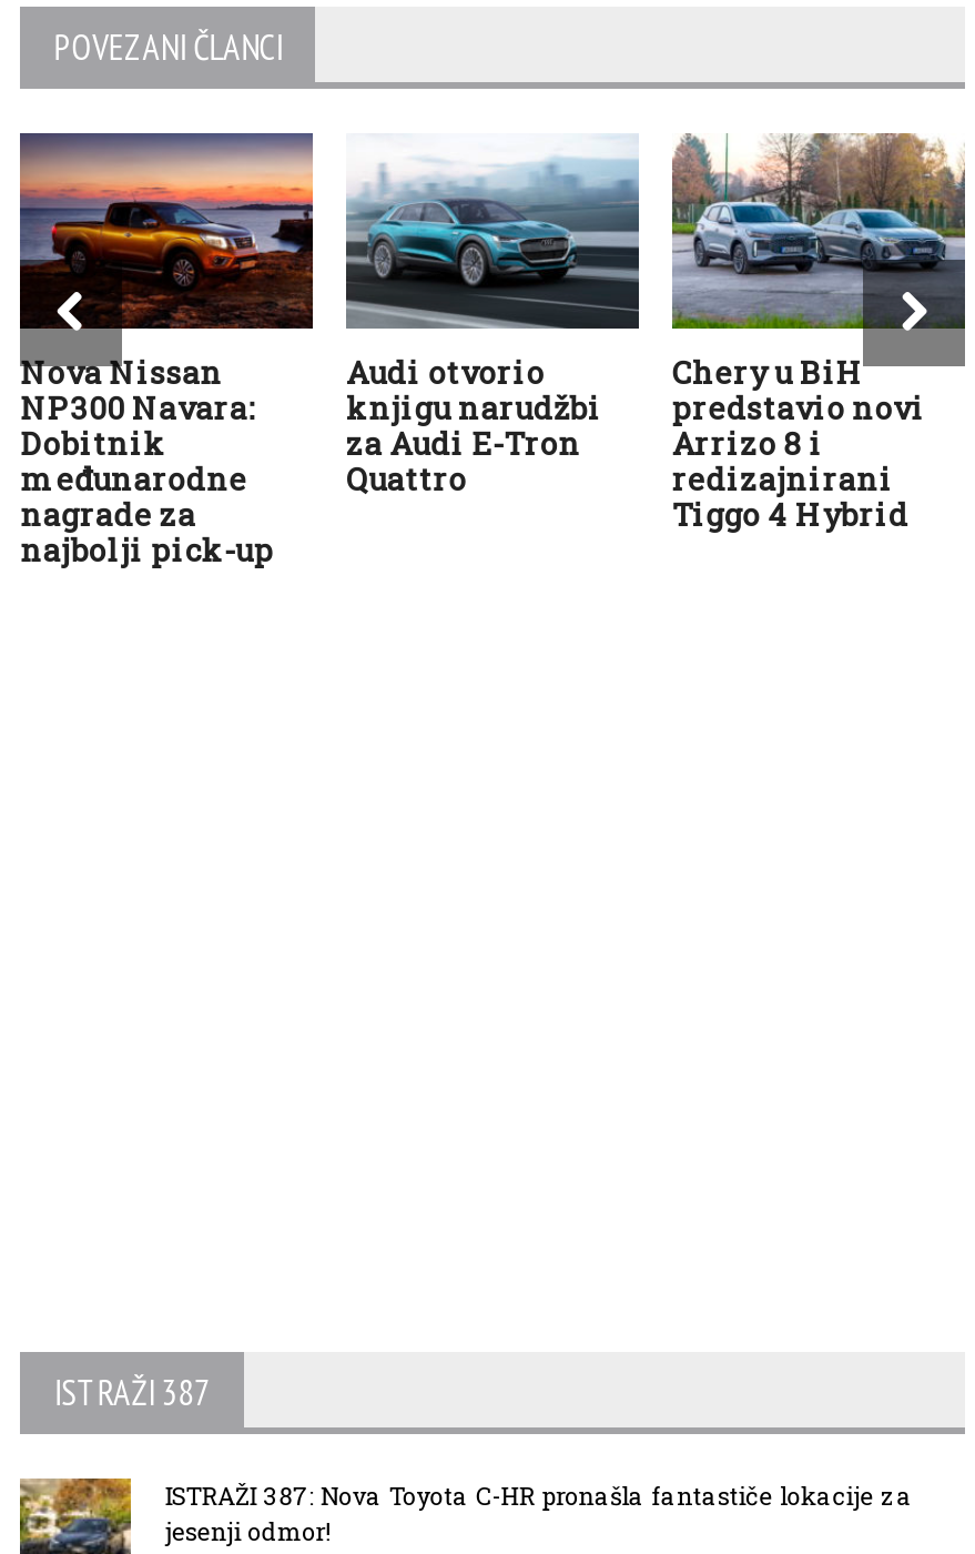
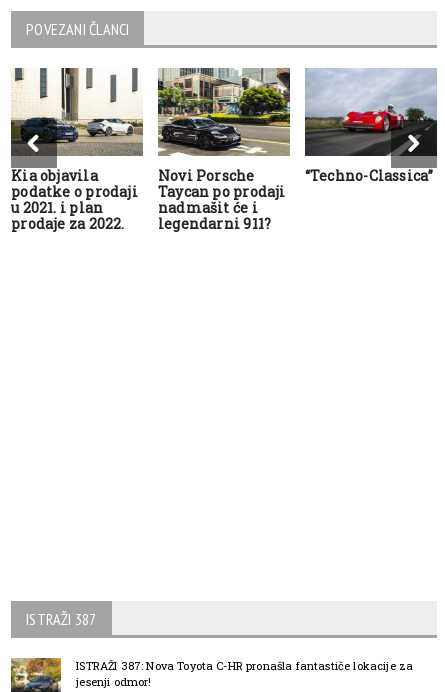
- [image]
- Nova Nissan
- NP300 Navara:
- Dobitnik
- međunarodne
- nagrade za
- najbolji pick-up
+ [image]
+ Kia objavila
+ podatke o prodaji
+ u 2021. i plan
+ prodaje za 2022.

- [image]
- Audi otvorio
- knjigu narudžbi
- za Audi E-Tron
- Quattro
+ [image]
+ Novi Porsche
+ Taycan po prodaji
+ nadmašit će i
+ legendarni 911?

- [image]
- Chery u BiH
- predstavio novi
- Arrizo 8 i
- redizajnirani
- Tiggo 4 Hybrid
+ [image]
+ “Techno-Classica”
